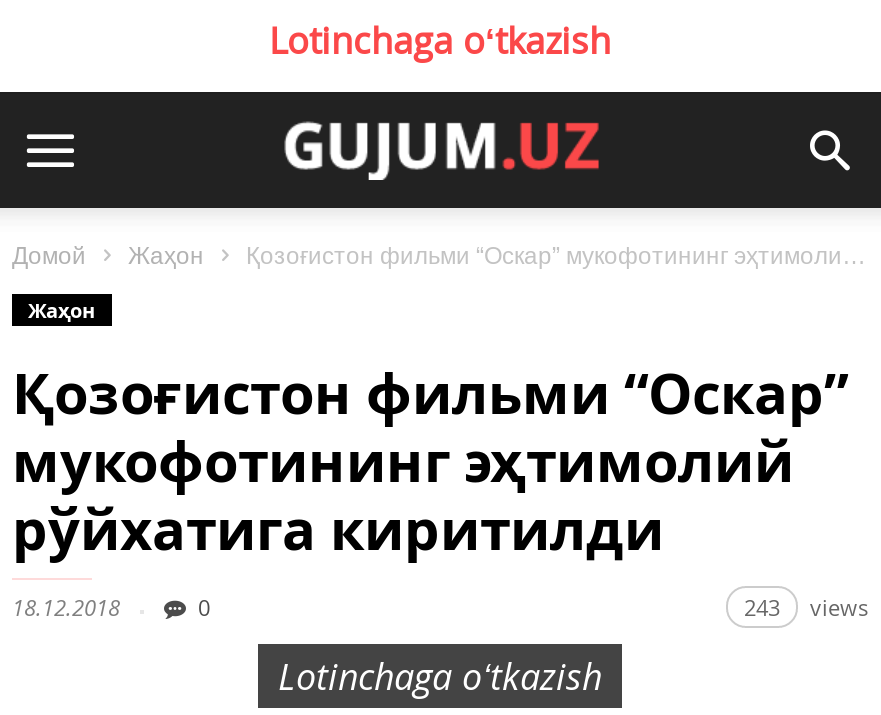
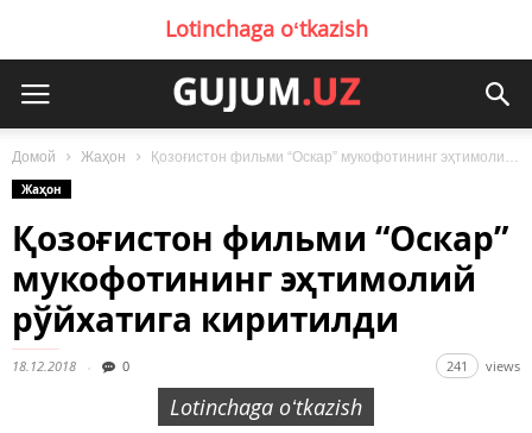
- 243 views
+ 241 views
